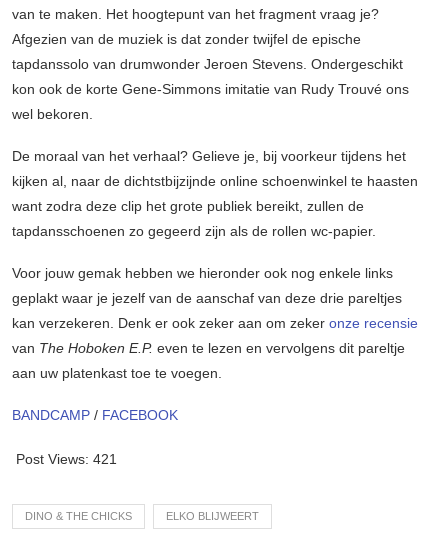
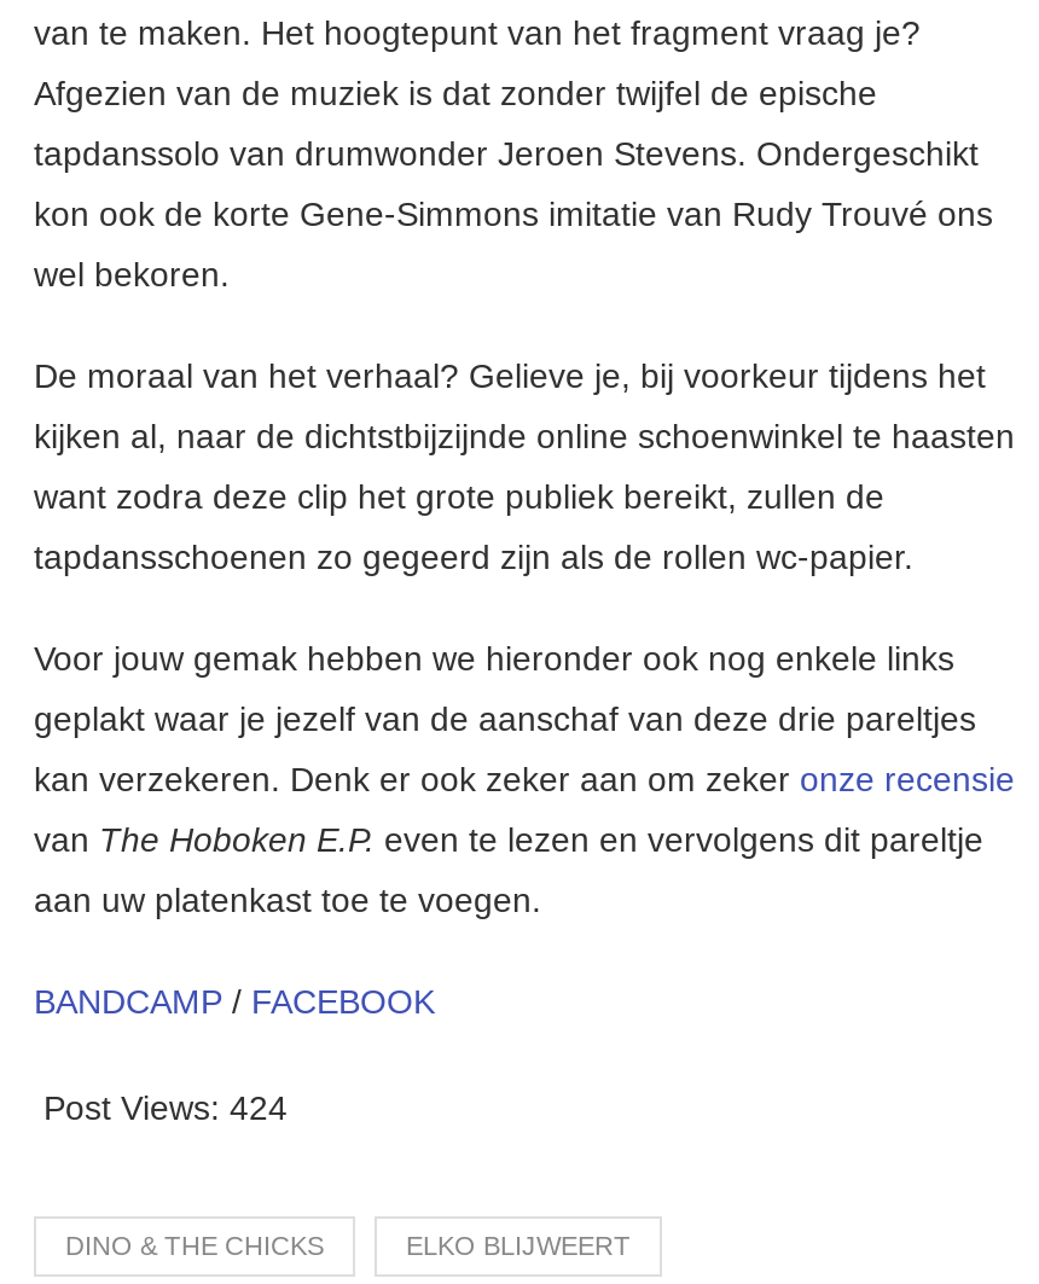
- Post Views: 421
+ Post Views: 424
